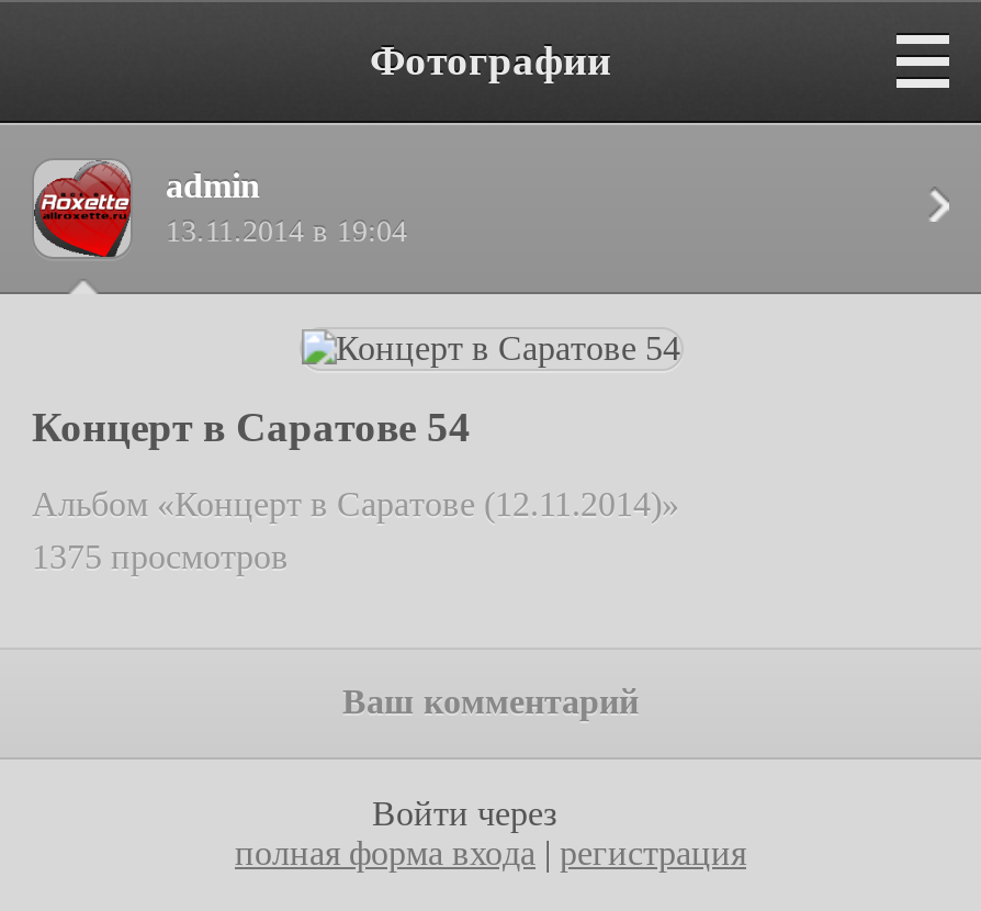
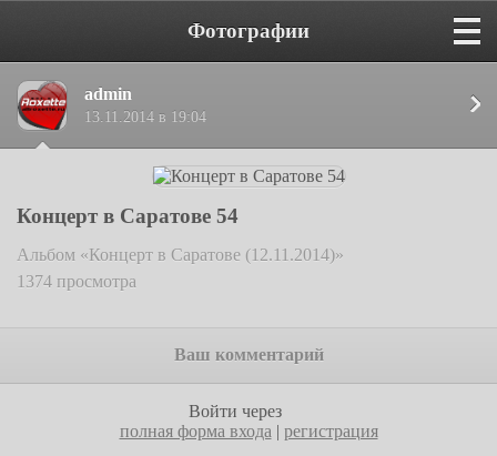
- 1375 просмотров
+ 1374 просмотра
